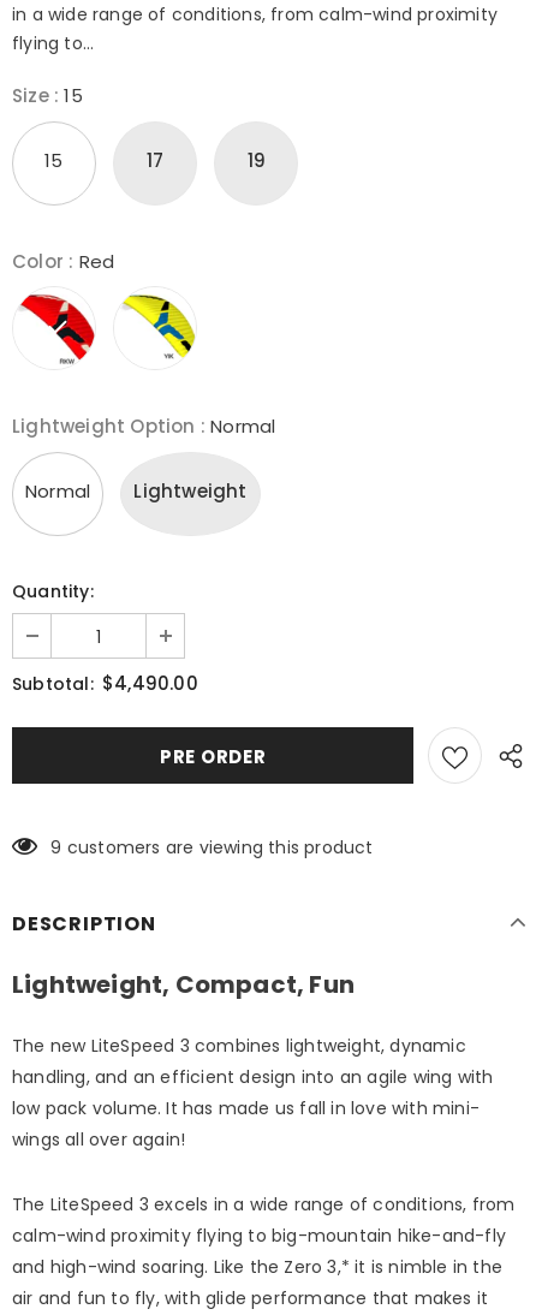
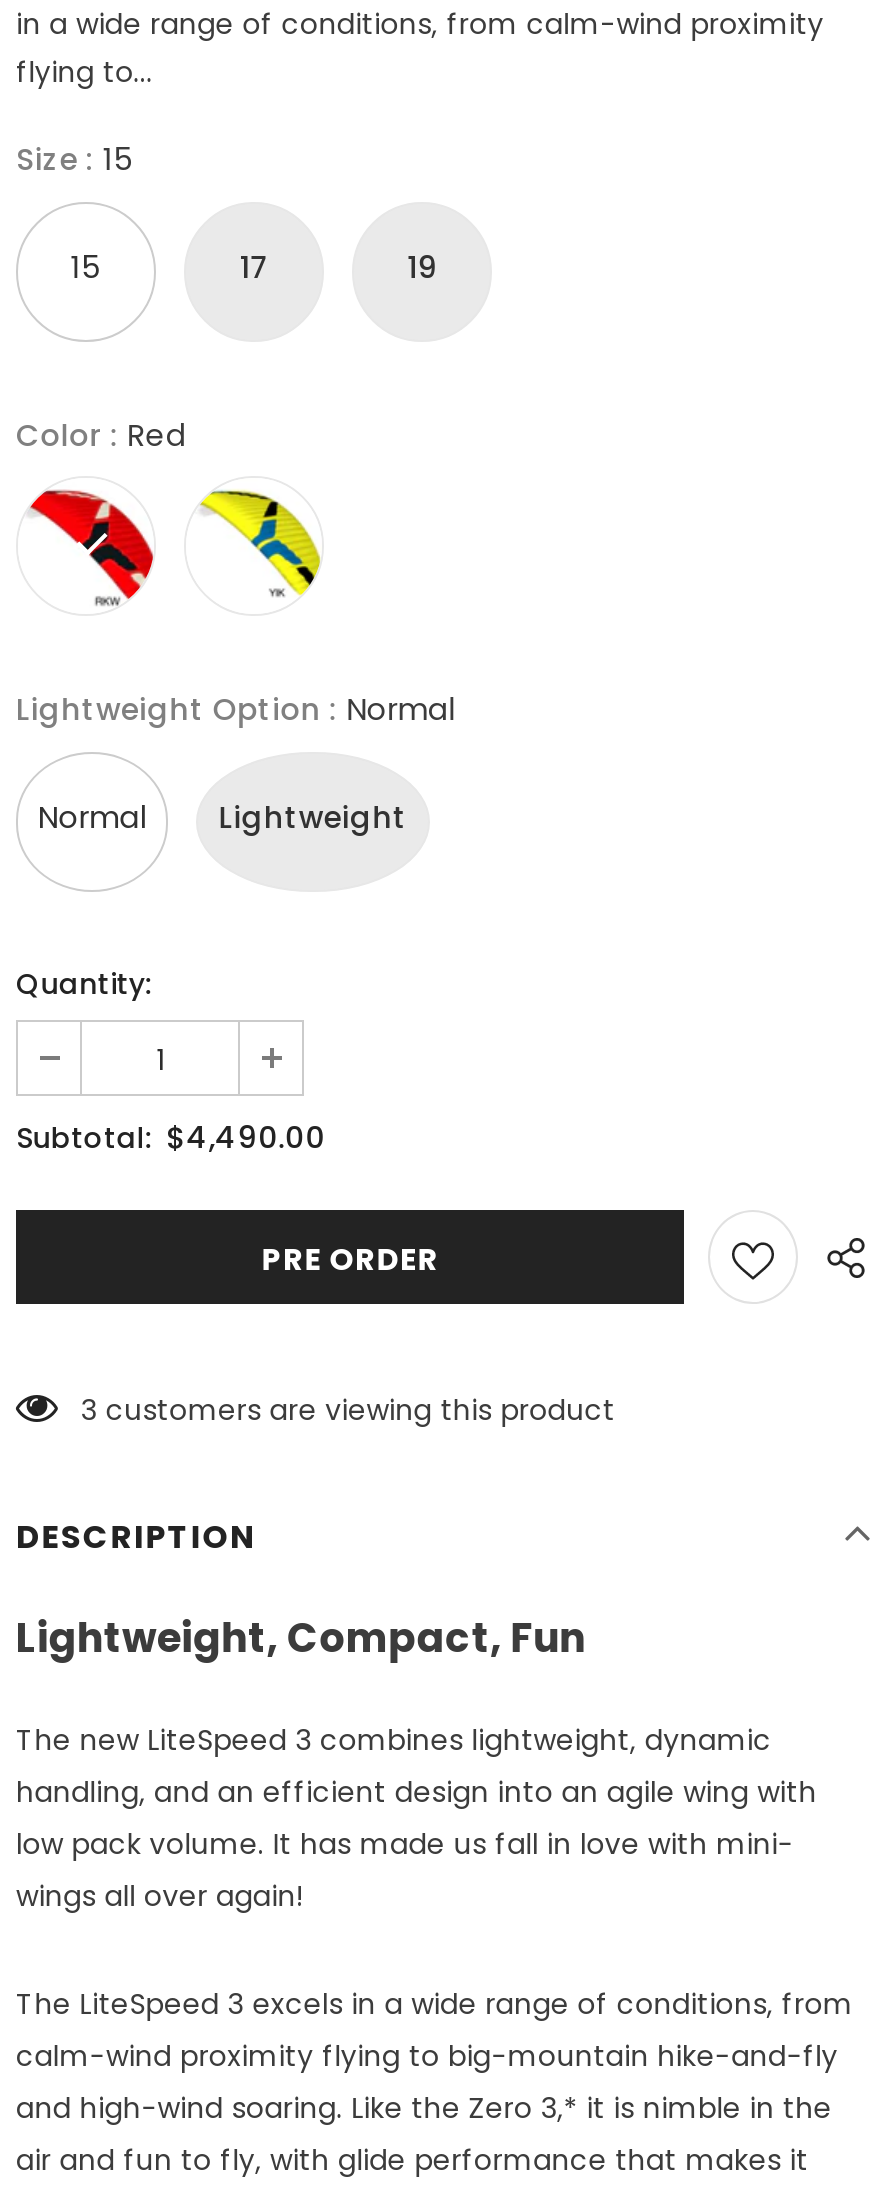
- 9 customers are viewing this product
+ 3 customers are viewing this product
